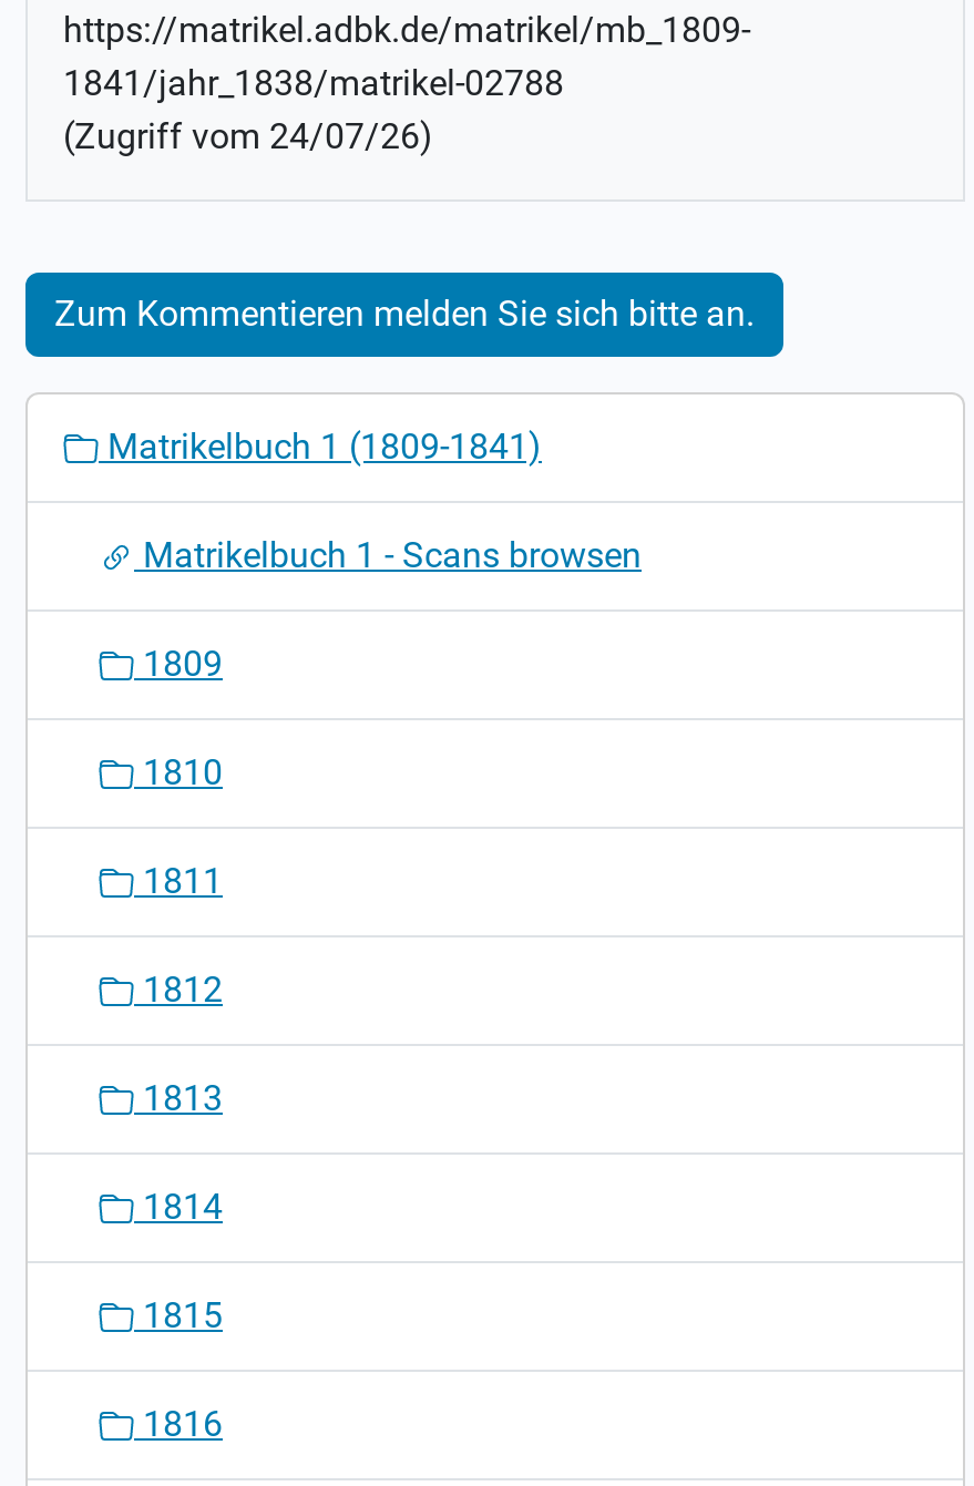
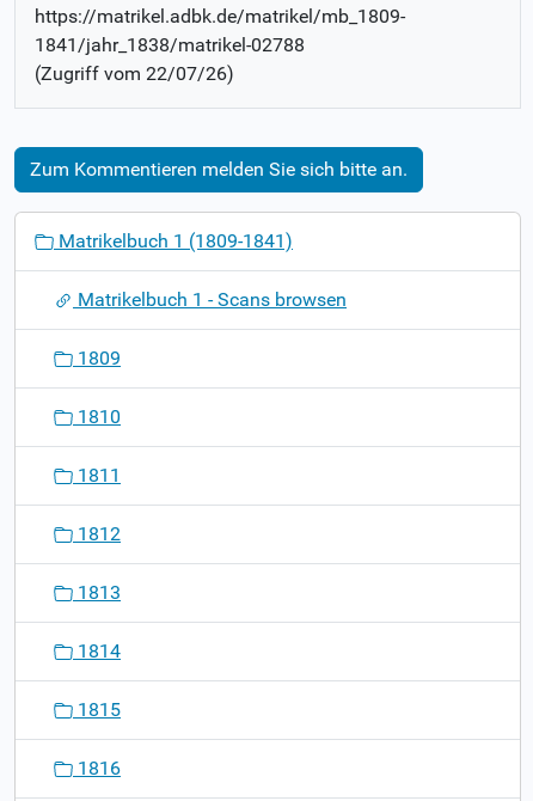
- (Zugriff vom 24/07/26)
+ (Zugriff vom 22/07/26)
